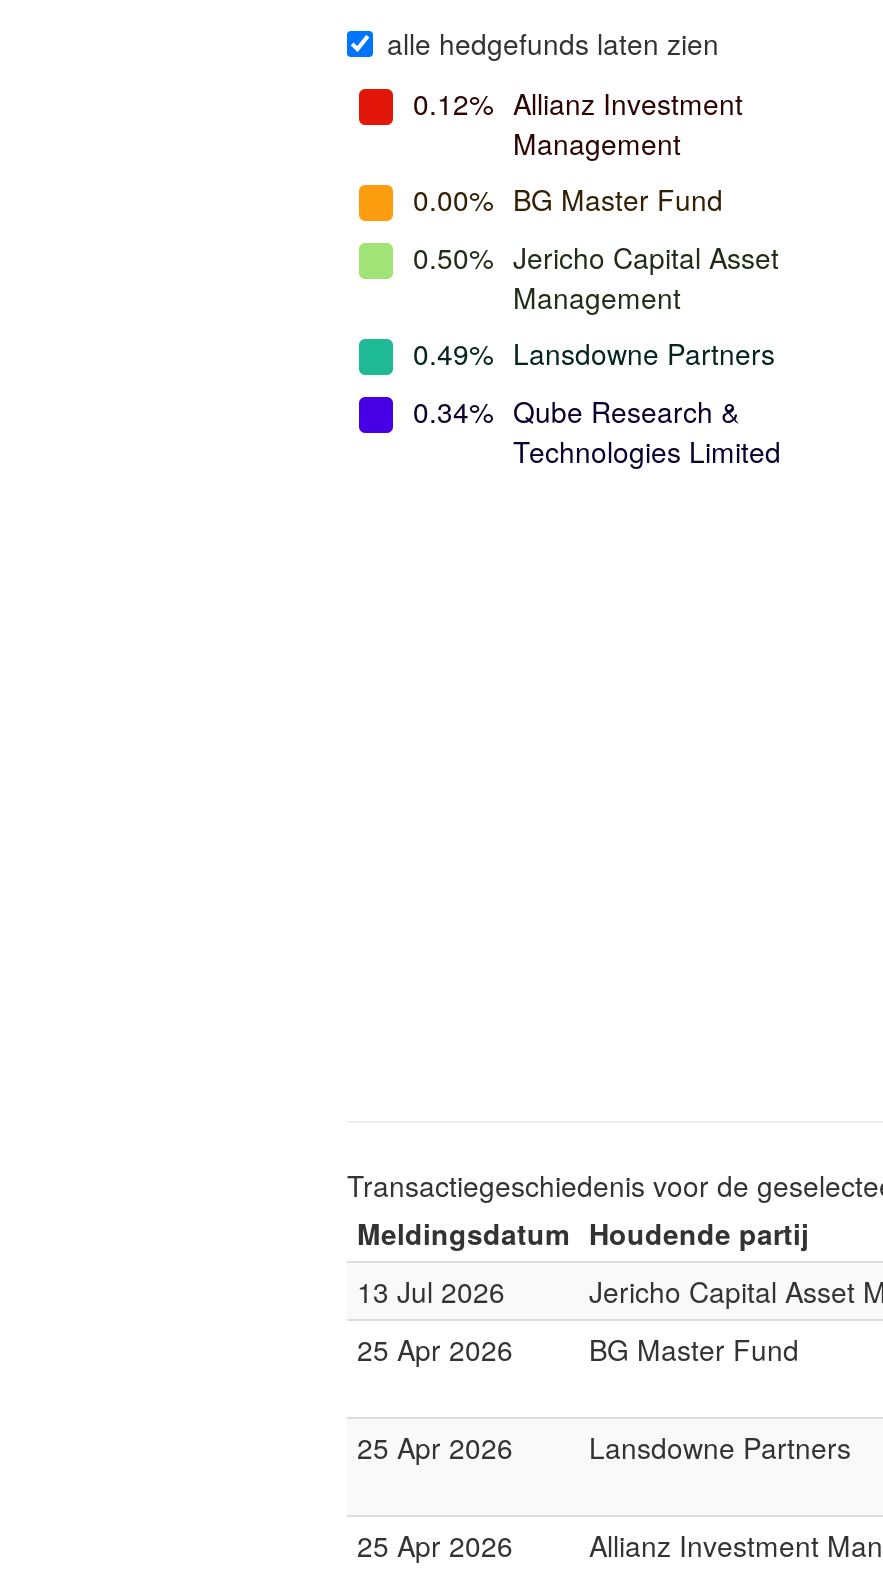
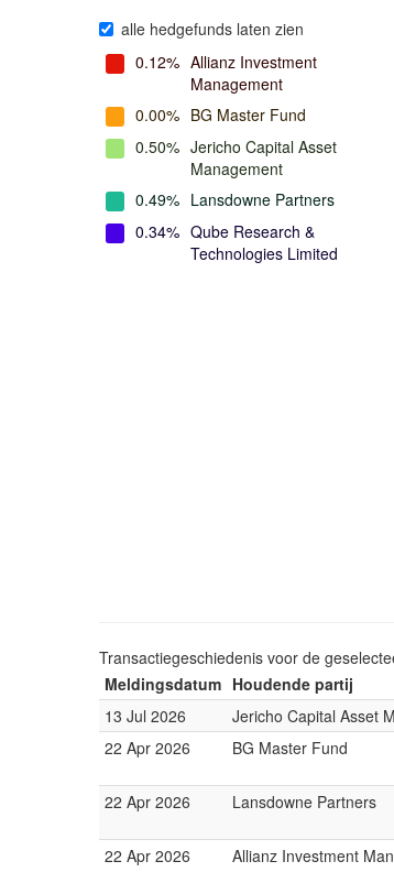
- 25 Apr 2026 BG Master Fund
+ 22 Apr 2026 BG Master Fund

- 25 Apr 2026 Lansdowne Partners
+ 22 Apr 2026 Lansdowne Partners

- 25 Apr 2026
+ 22 Apr 2026
